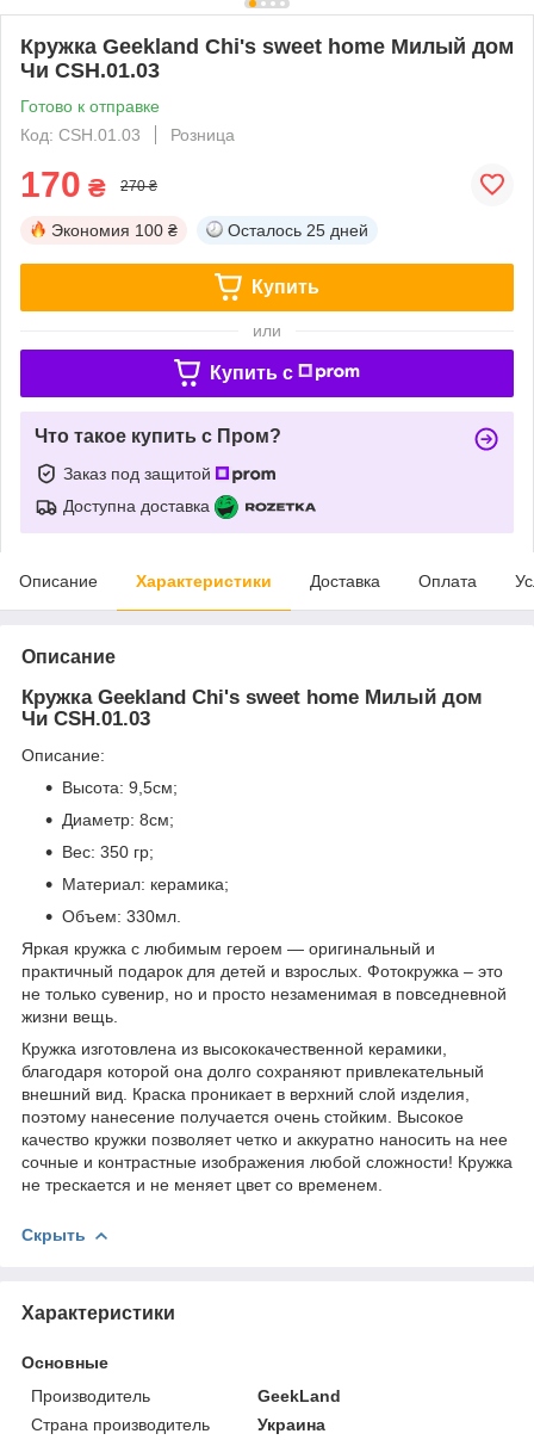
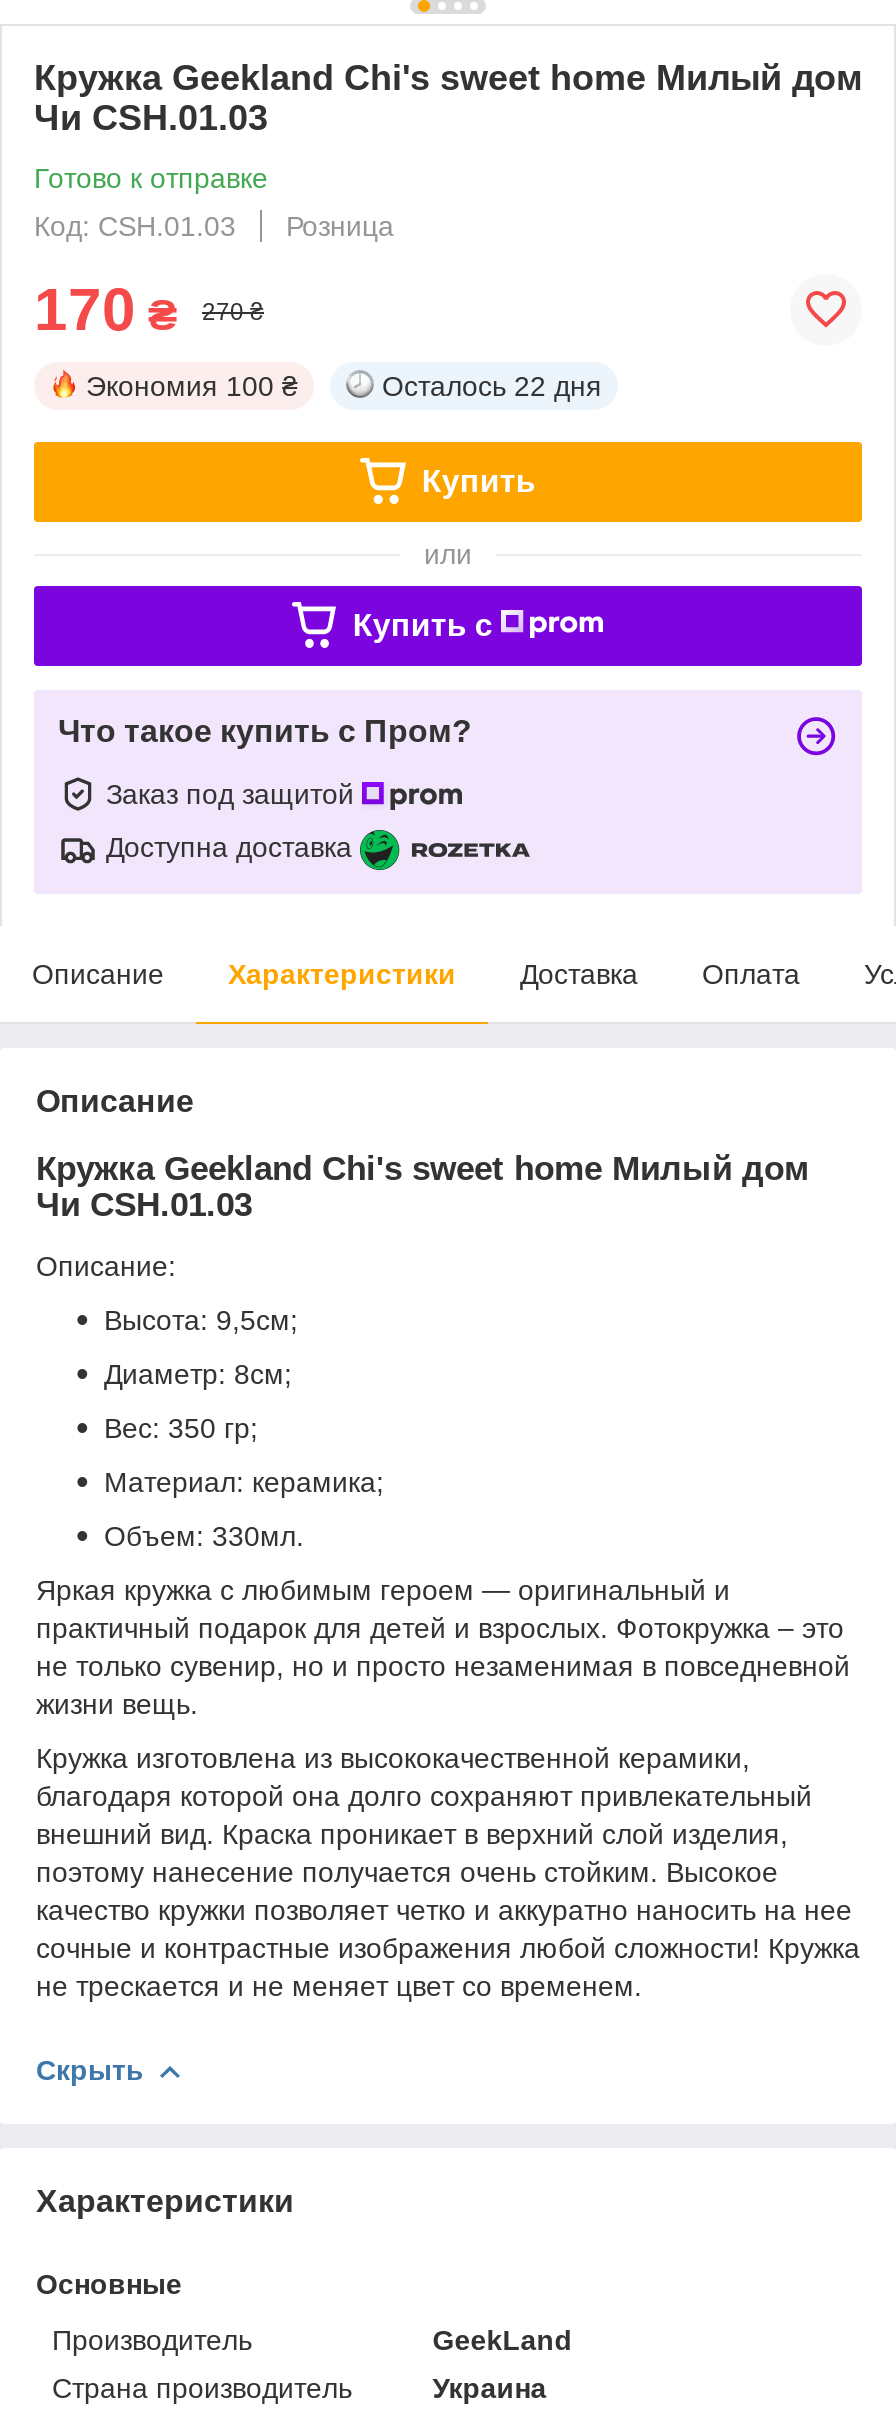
- Осталось 25 дней
+ Осталось 22 дня
